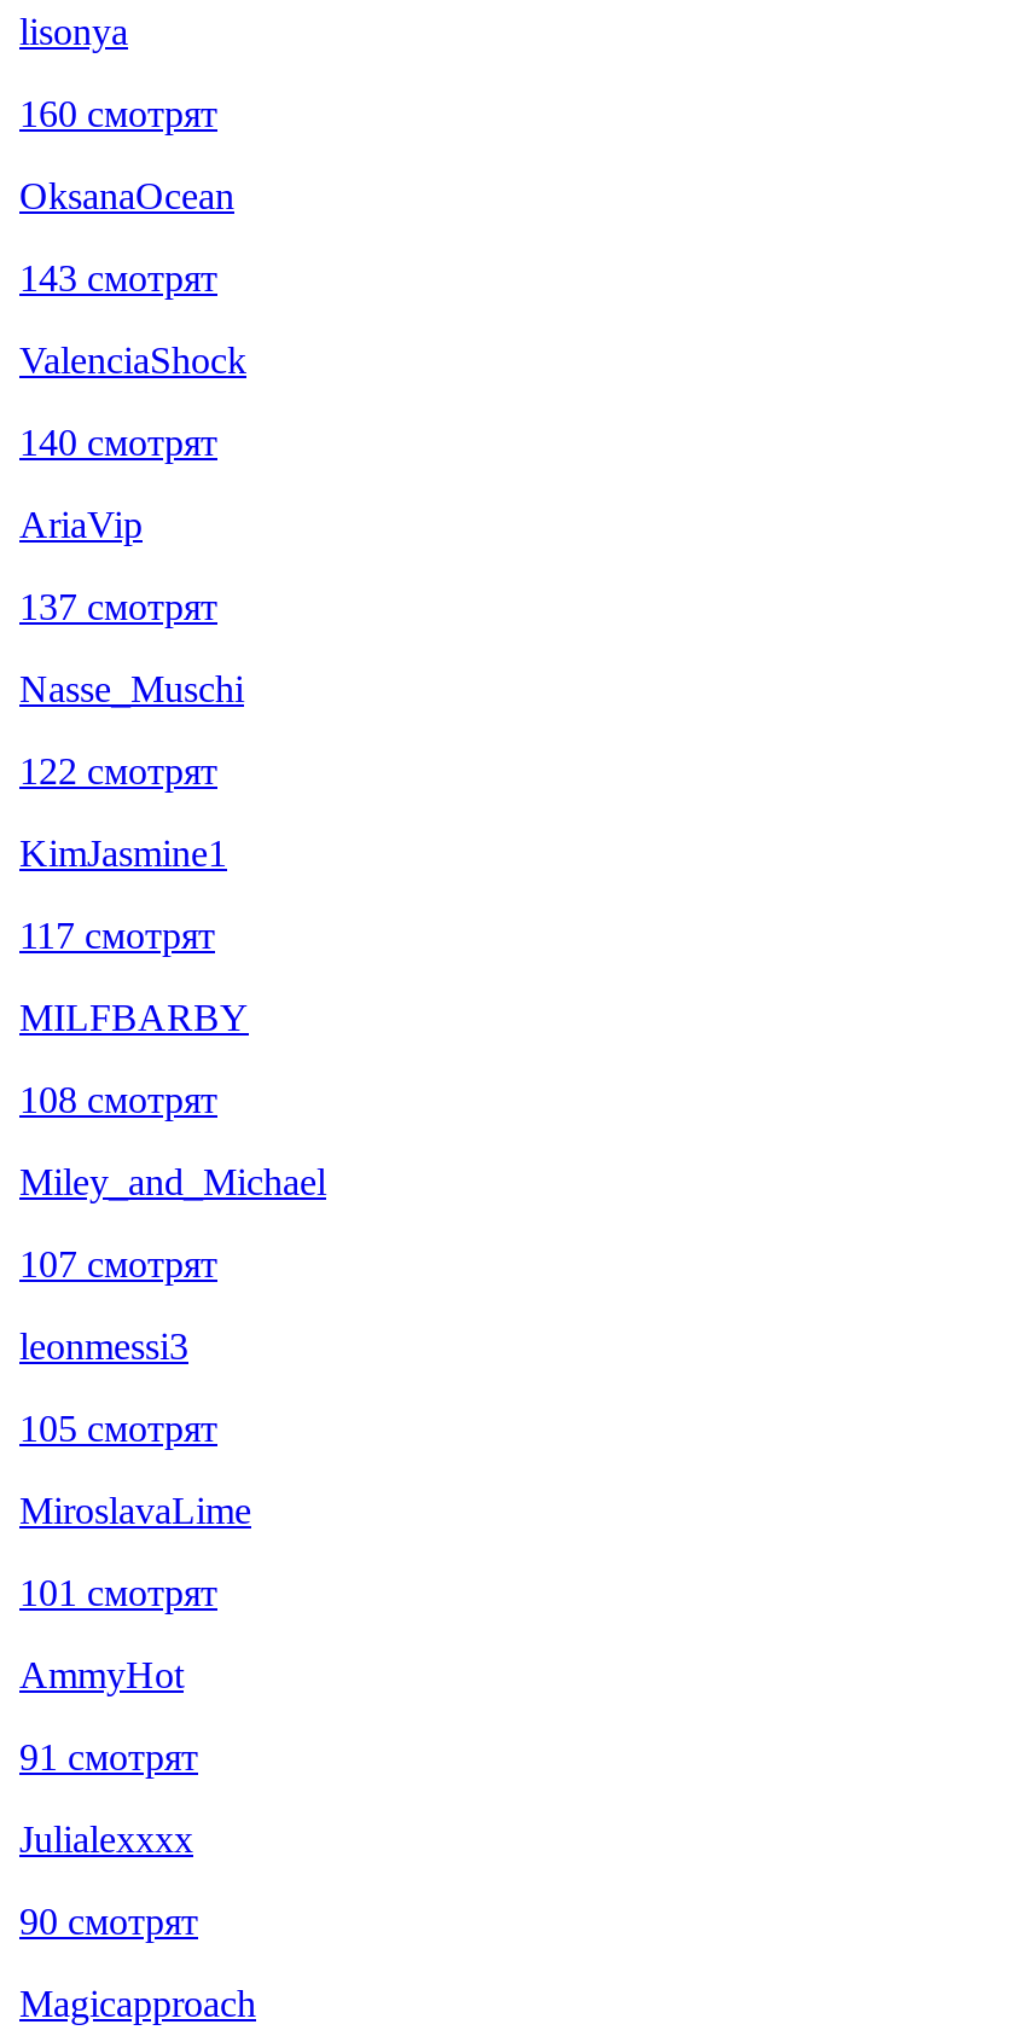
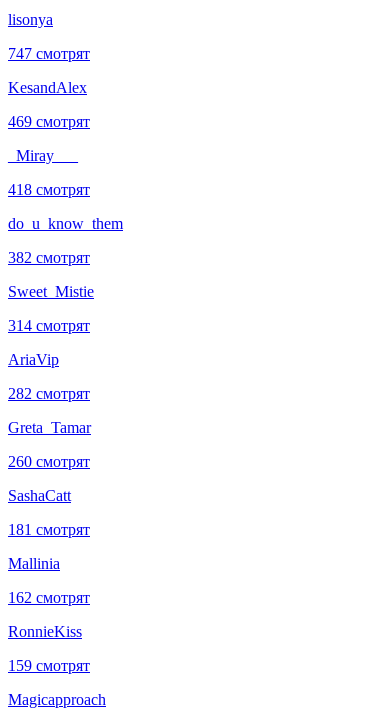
- 160 смотрят
- OksanaOcean
- 143 смотрят
- ValenciaShock
- 140 смотрят
+ 747 смотрят
+ KesandAlex
+ 469 смотрят
+ _Miray___
+ 418 смотрят
+ do_u_know_them
+ 382 смотрят
+ Sweet_Mistie
+ 314 смотрят

moved down: AriaVip

- 137 смотрят
- Nasse_Muschi
- 122 смотрят
- KimJasmine1
- 117 смотрят
- MILFBARBY
- 108 смотрят
- Miley_and_Michael
- 107 смотрят
- leonmessi3
- 105 смотрят
- MiroslavaLime
- 101 смотрят
- AmmyHot
- 91 смотрят
- Julialexxxx
- 90 смотрят
+ 282 смотрят
+ Greta_Tamar
+ 260 смотрят
+ SashaCatt
+ 181 смотрят
+ Mallinia
+ 162 смотрят
+ RonnieKiss
+ 159 смотрят
